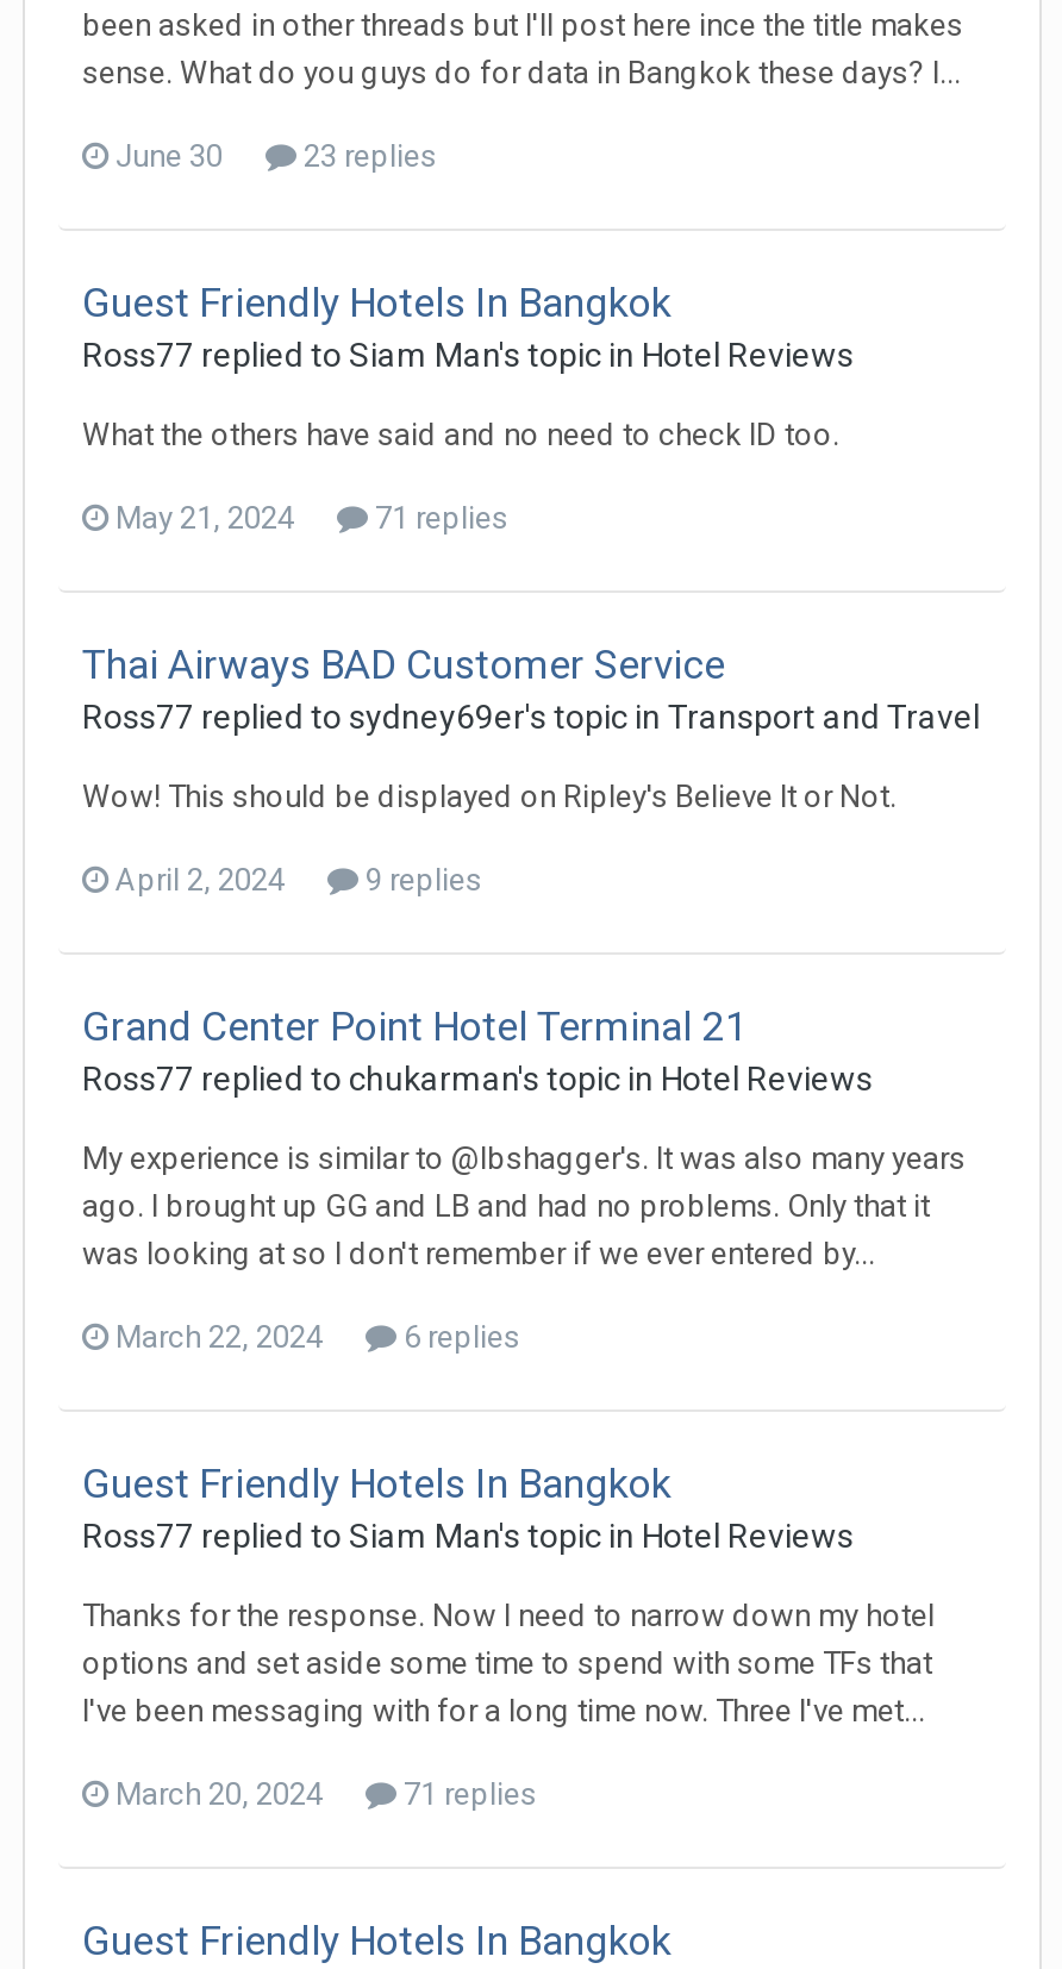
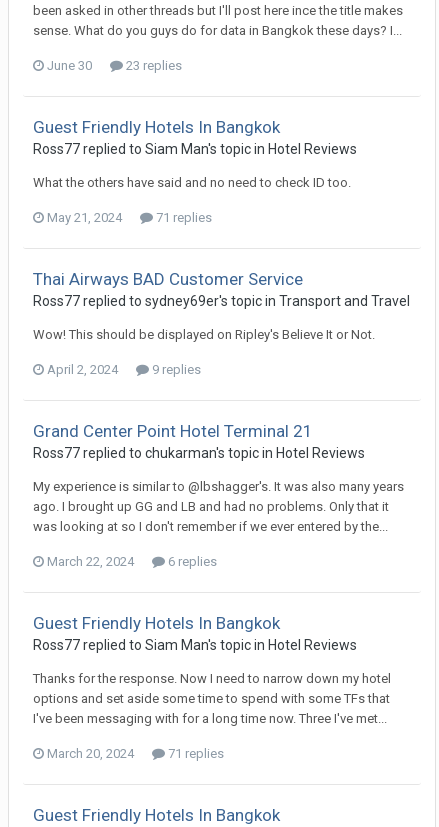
- was looking at so I don't remember if we ever entered by...
+ was looking at so I don't remember if we ever entered by the...
